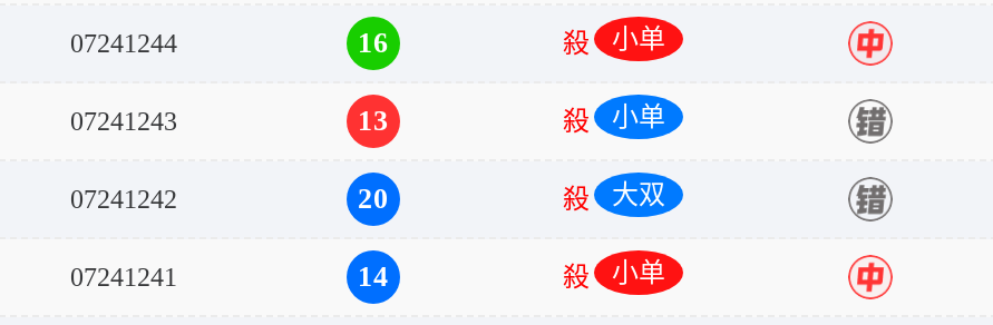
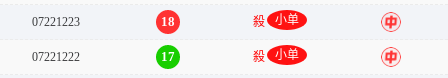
- 07241244
+ 07221223

- 16
+ 18

- 07241243
- 13
- 殺
- 小单
- 错
- 07241242
- 20
- 殺
- 大双
- 错
- 07241241
- 14
+ 07221222
+ 17
